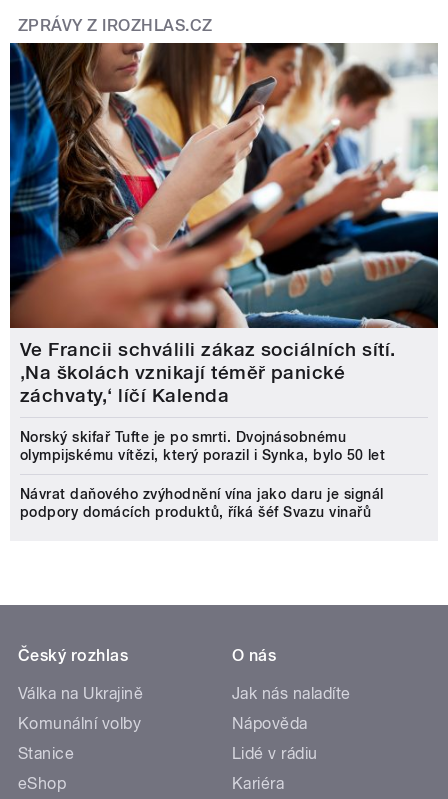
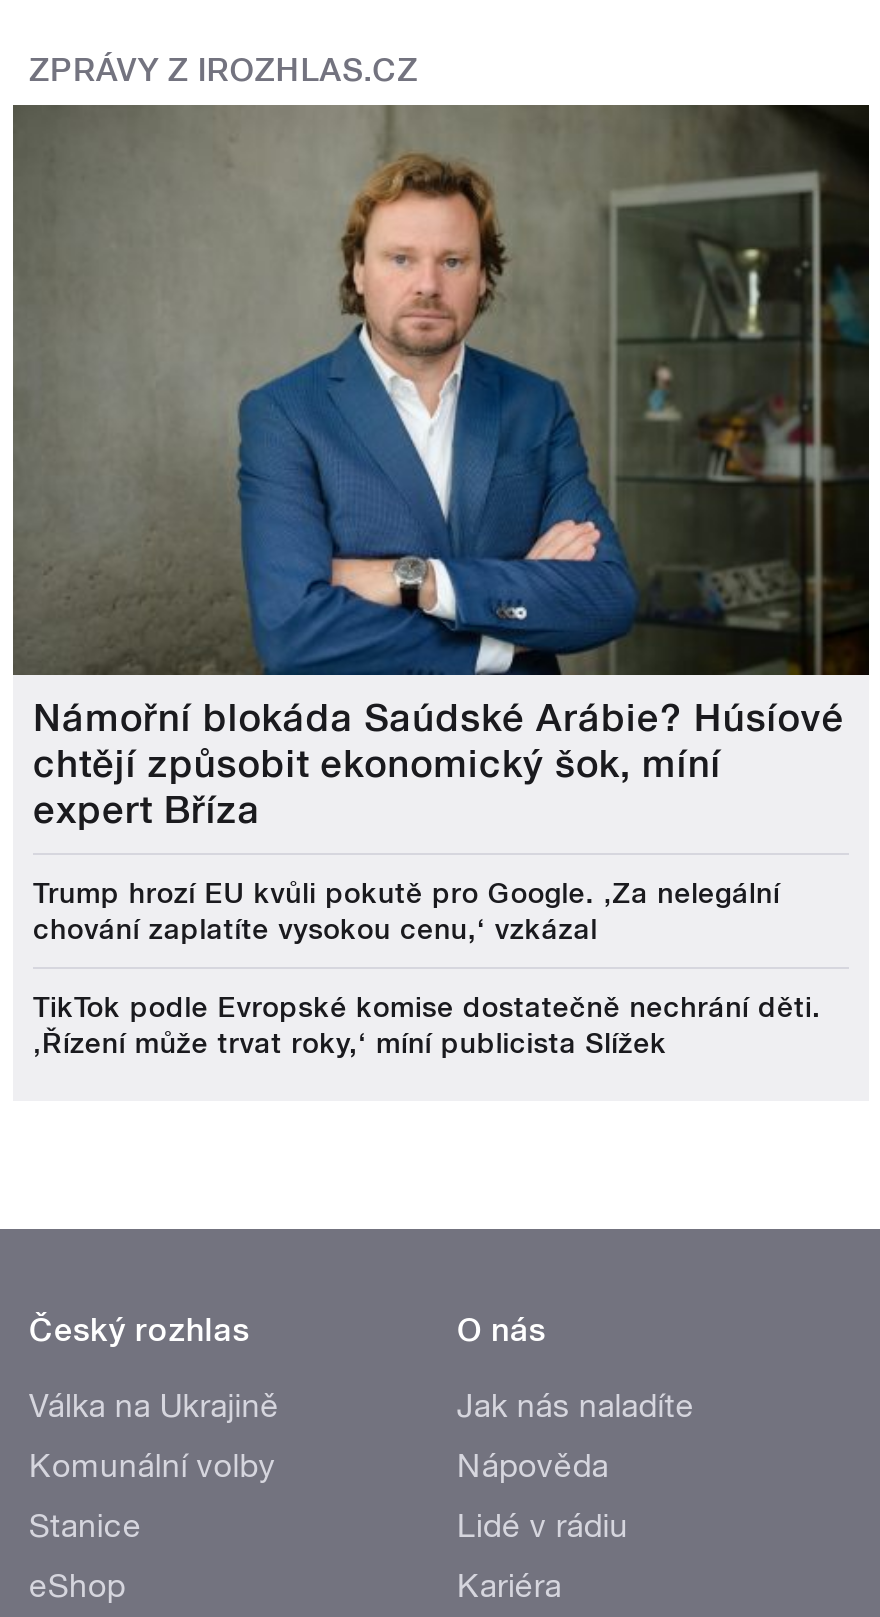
- [image]
- Ve Francii schválili zákaz sociálních sítí.
- ‚Na školách vznikají téměř panické
- záchvaty,‘ líčí Kalenda
+ [image]
+ Námořní blokáda Saúdské Arábie? Húsíové
+ chtějí způsobit ekonomický šok, míní
+ expert Bříza

- Norský skifař Tufte je po smrti. Dvojnásobnému
- olympijskému vítězi, který porazil i Synka, bylo 50 let
+ Trump hrozí EU kvůli pokutě pro Google. ‚Za nelegální
+ chování zaplatíte vysokou cenu,‘ vzkázal

- Návrat daňového zvýhodnění vína jako daru je signál
- podpory domácích produktů, říká šéf Svazu vinařů
+ TikTok podle Evropské komise dostatečně nechrání děti.
+ ‚Řízení může trvat roky,‘ míní publicista Slížek
